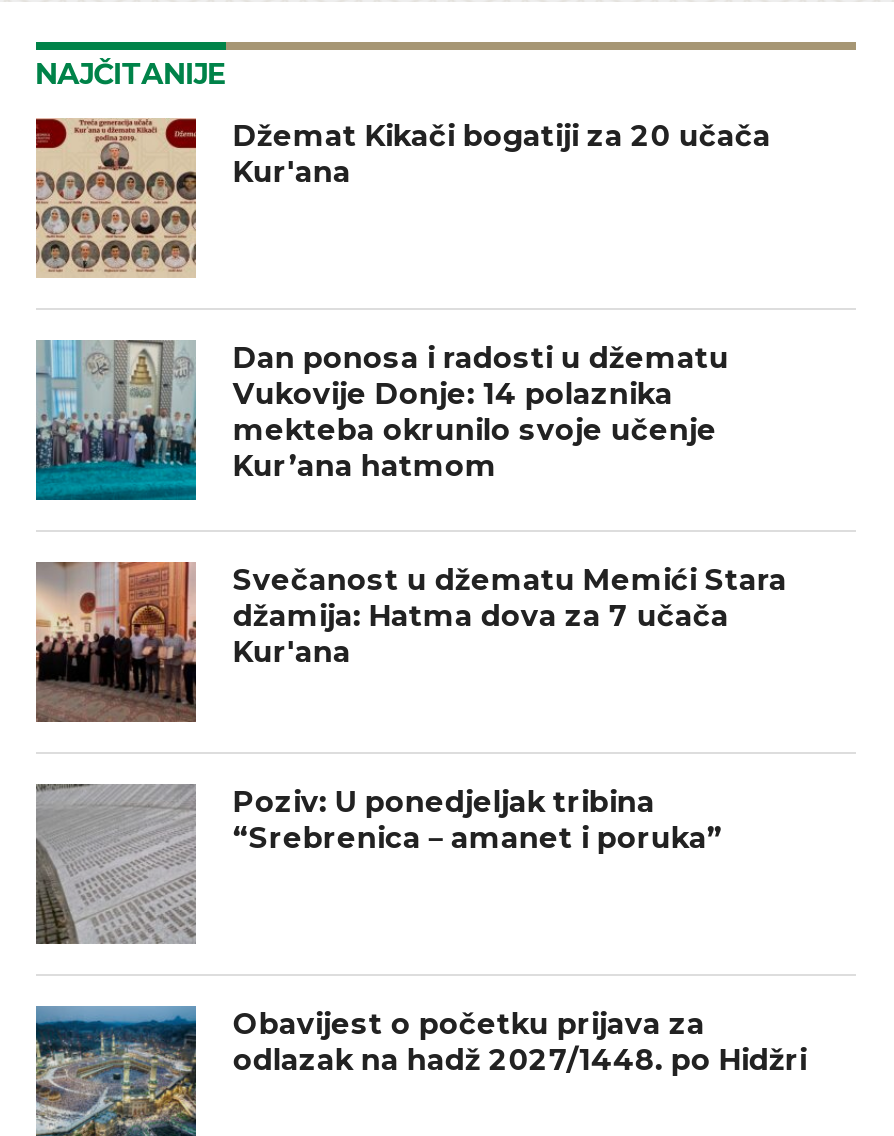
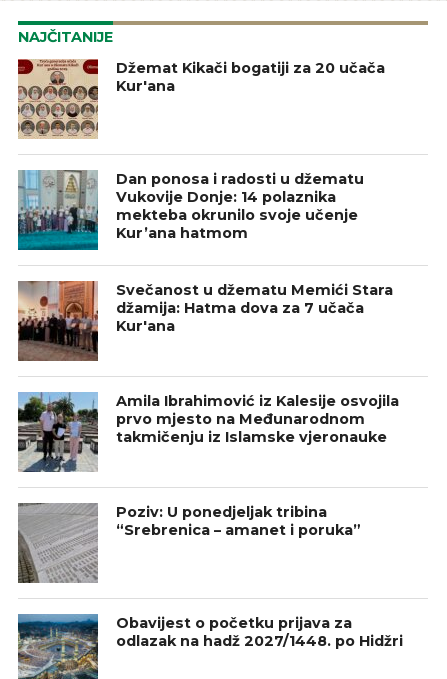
+ [image]
+ Amila Ibrahimović iz Kalesije osvojila
+ prvo mjesto na Međunarodnom
+ takmičenju iz Islamske vjeronauke
